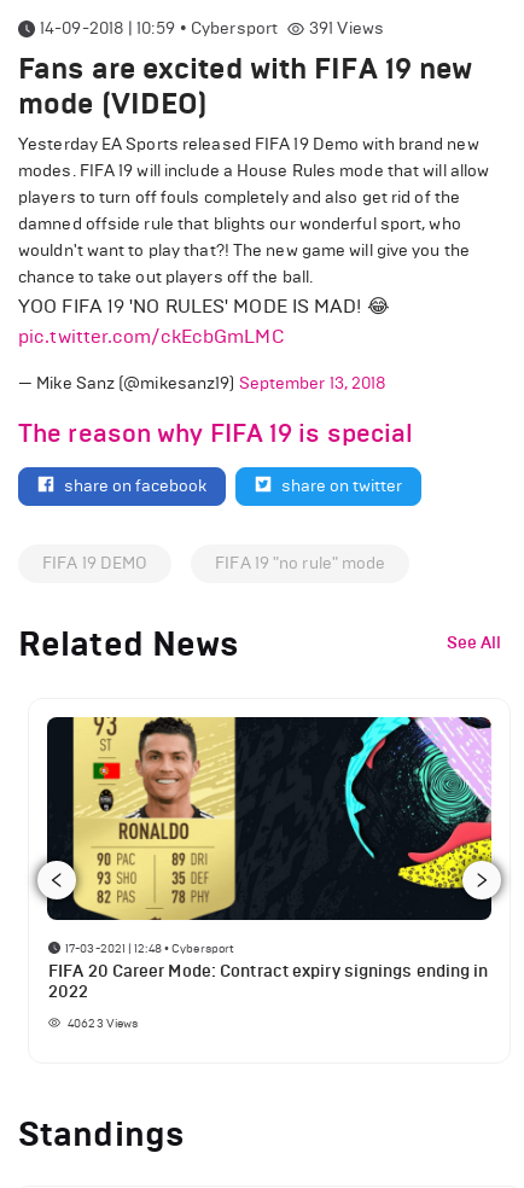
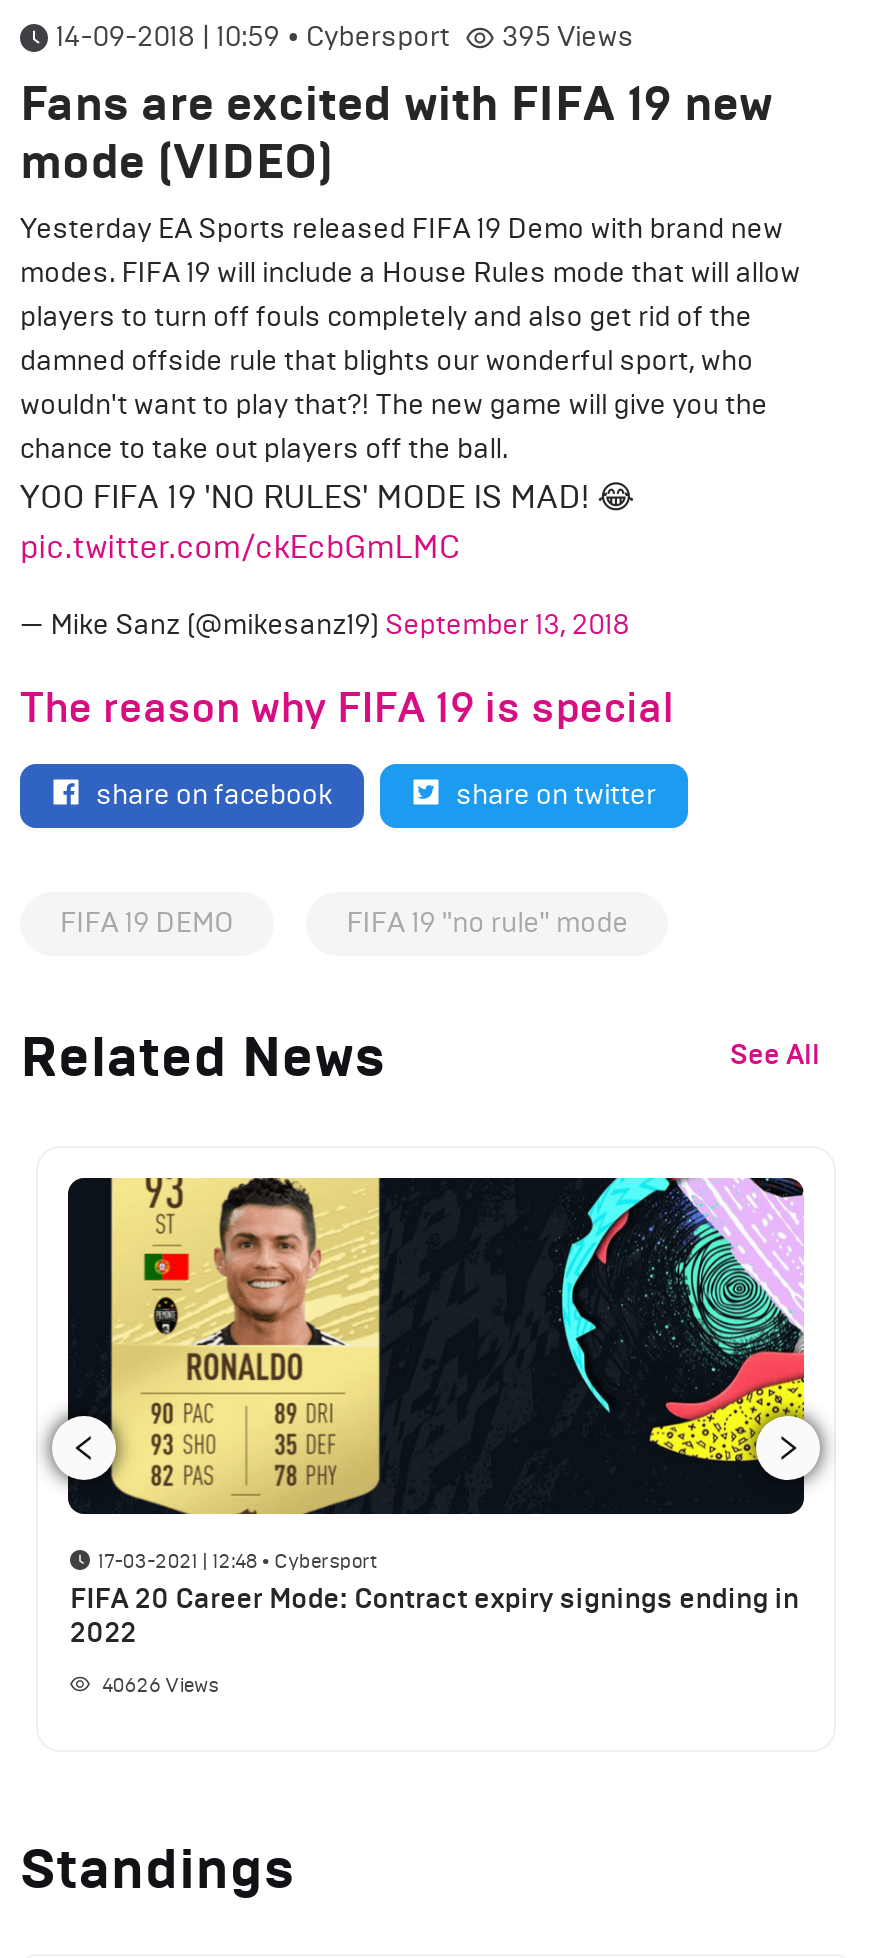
- 391 Views
+ 395 Views

- 40623 Views
+ 40626 Views
